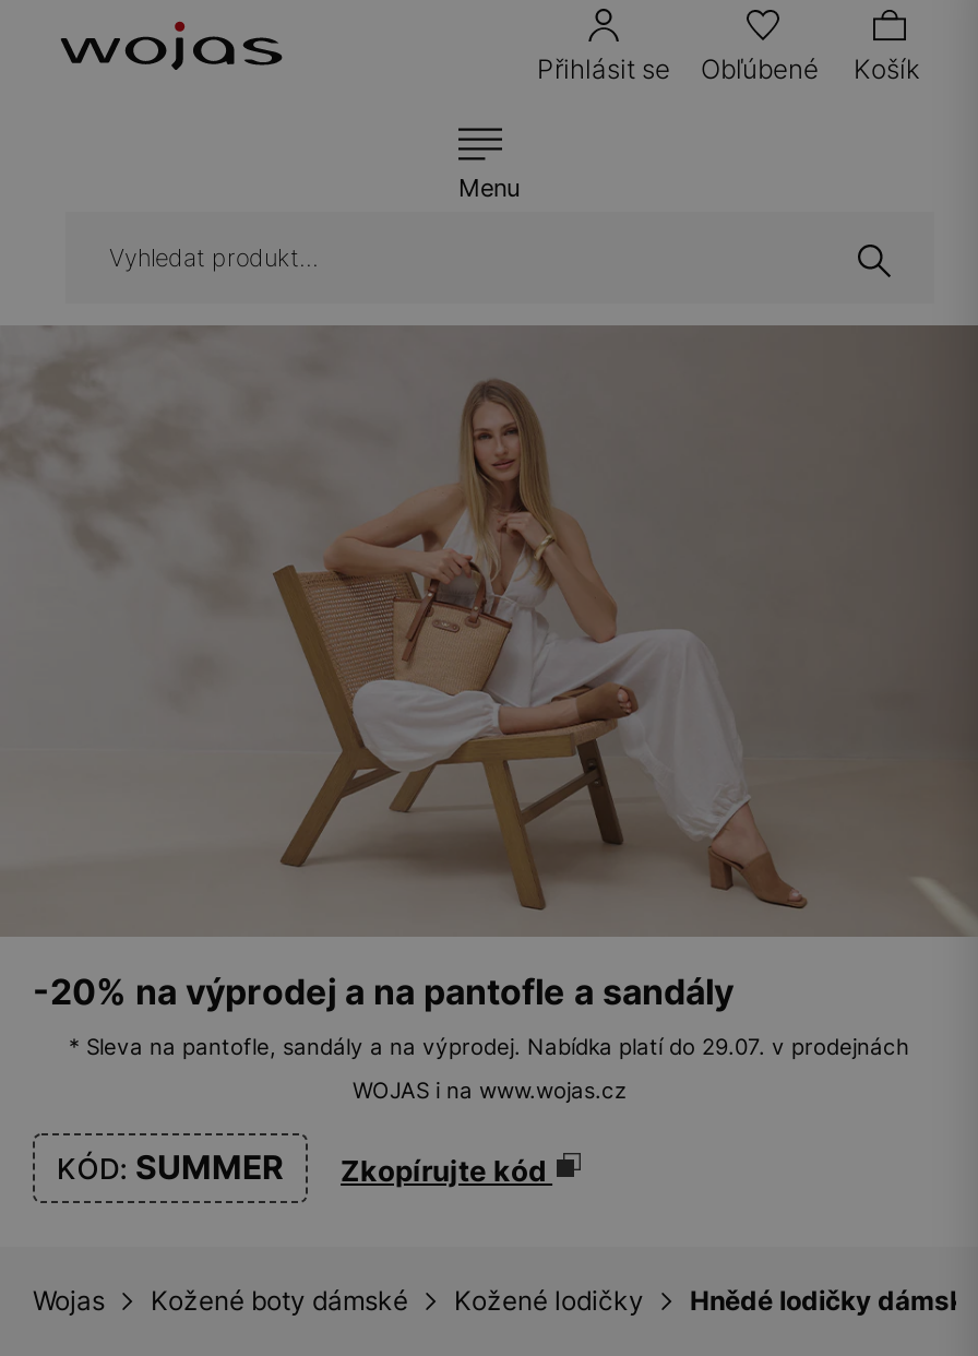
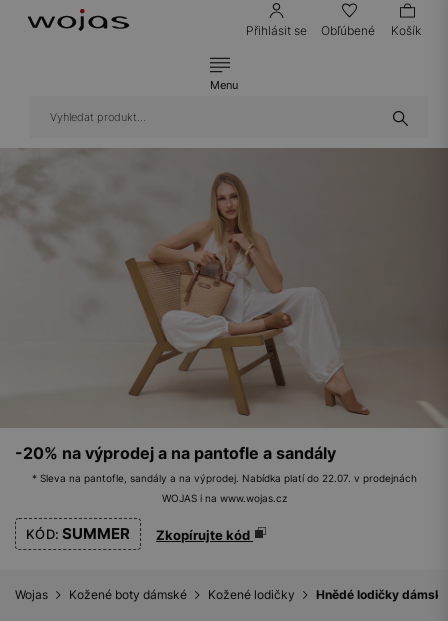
- * Sleva na pantofle, sandály a na výprodej. Nabídka platí do 29.07. v prodejnách
+ * Sleva na pantofle, sandály a na výprodej. Nabídka platí do 22.07. v prodejnách
